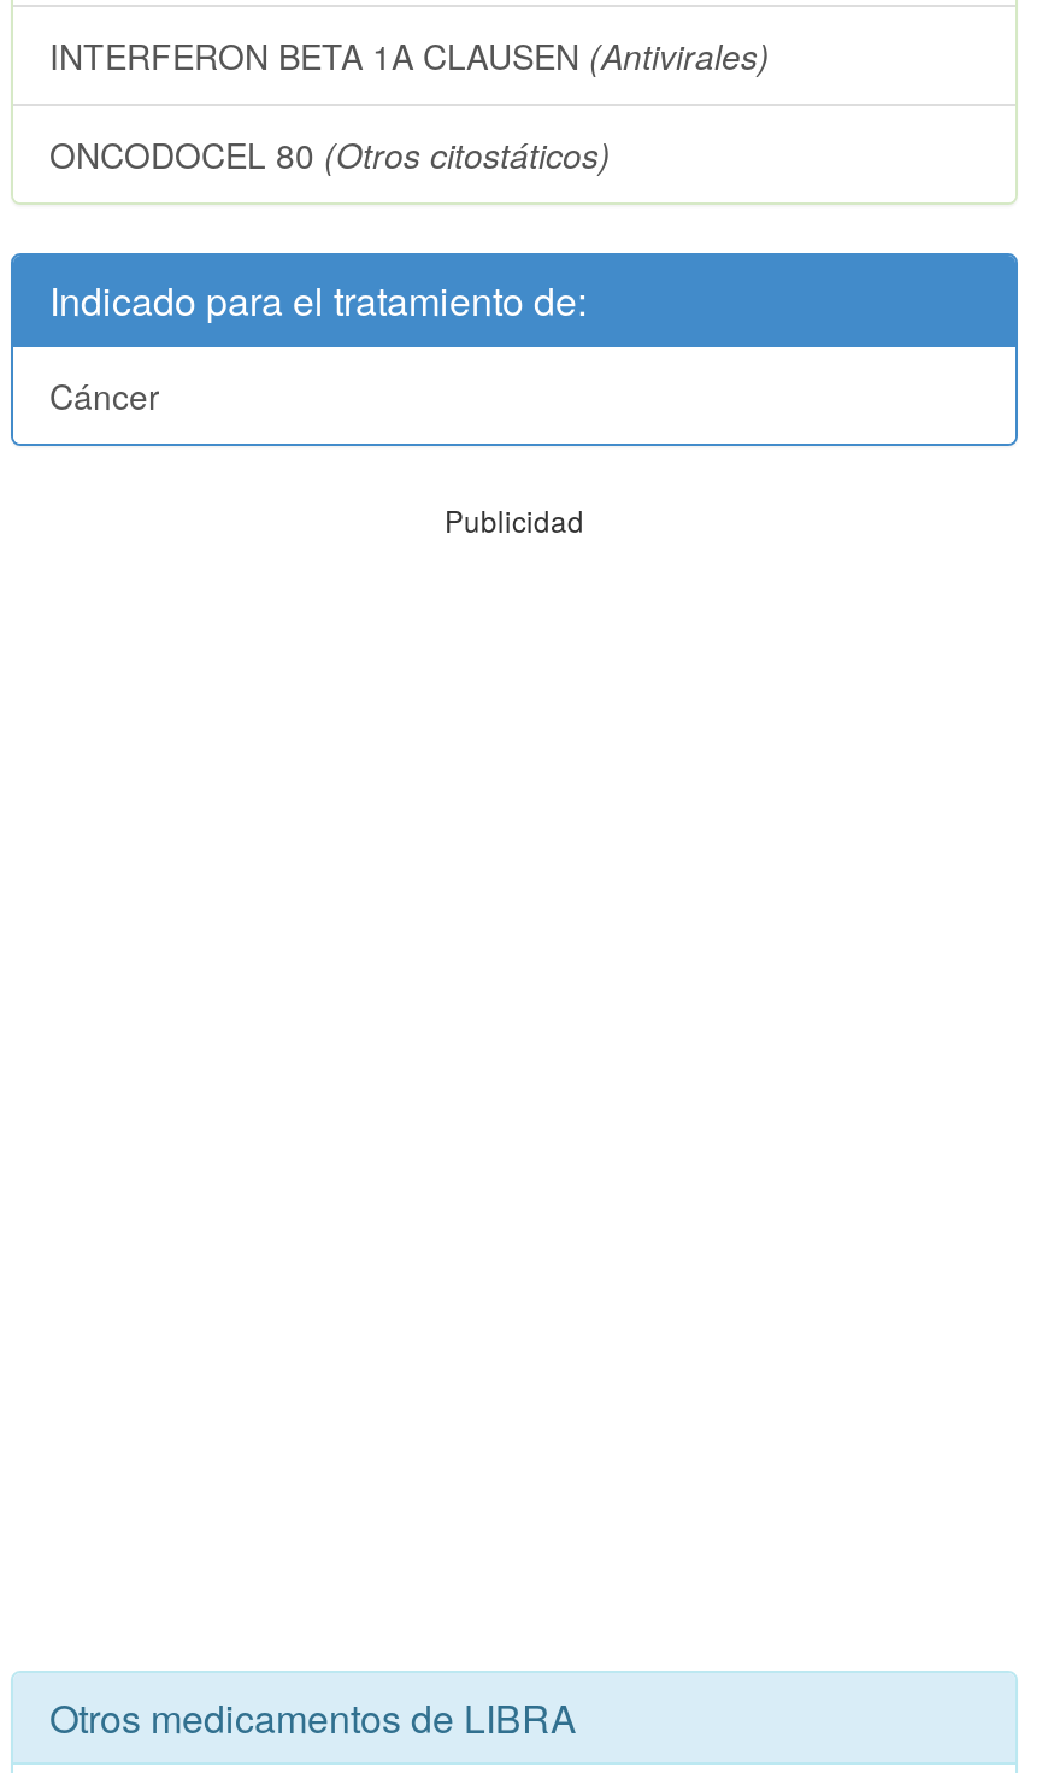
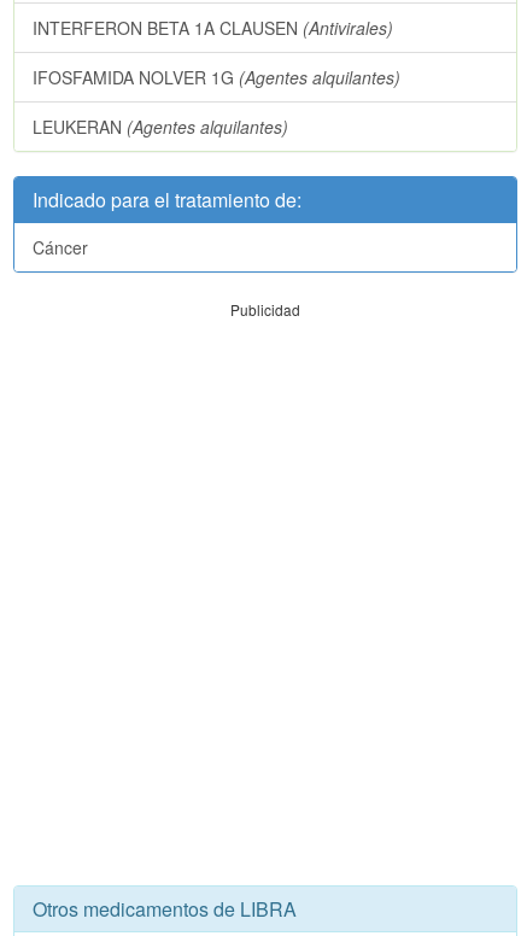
- ONCODOCEL 80 (Otros citostáticos)
+ IFOSFAMIDA NOLVER 1G (Agentes alquilantes)
+ LEUKERAN (Agentes alquilantes)
